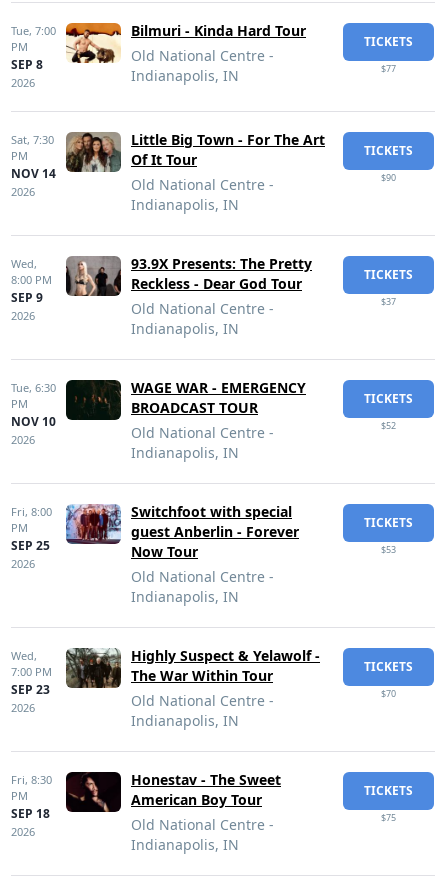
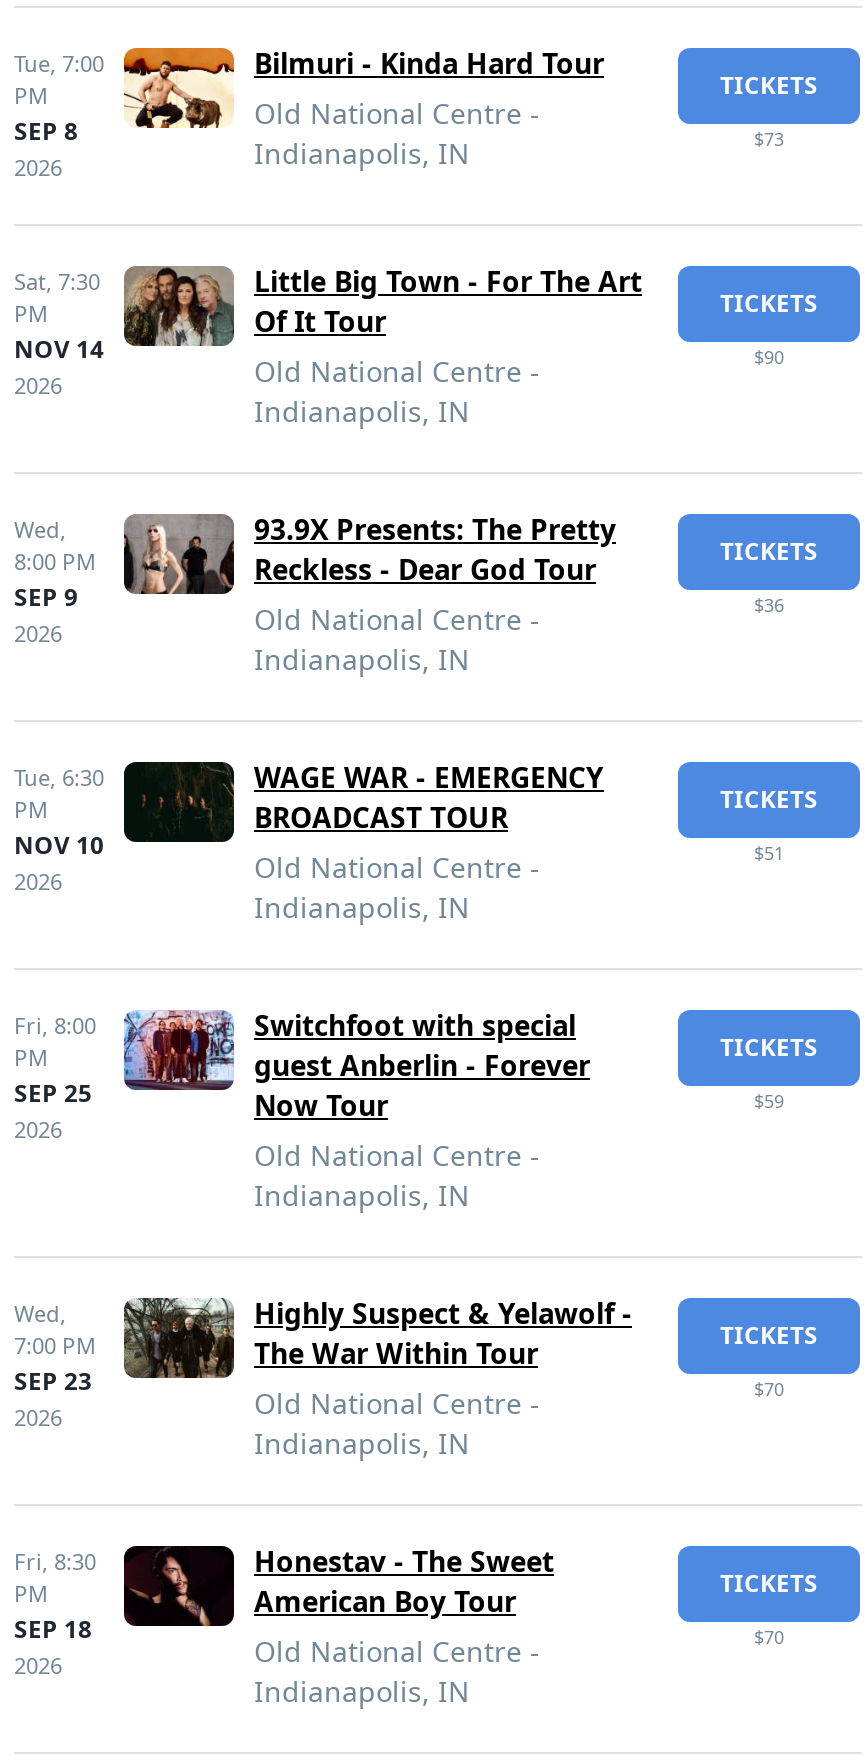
- $77
+ $73

- $37
+ $36

- $52
+ $51

- $53
+ $59

- $75
+ $70
